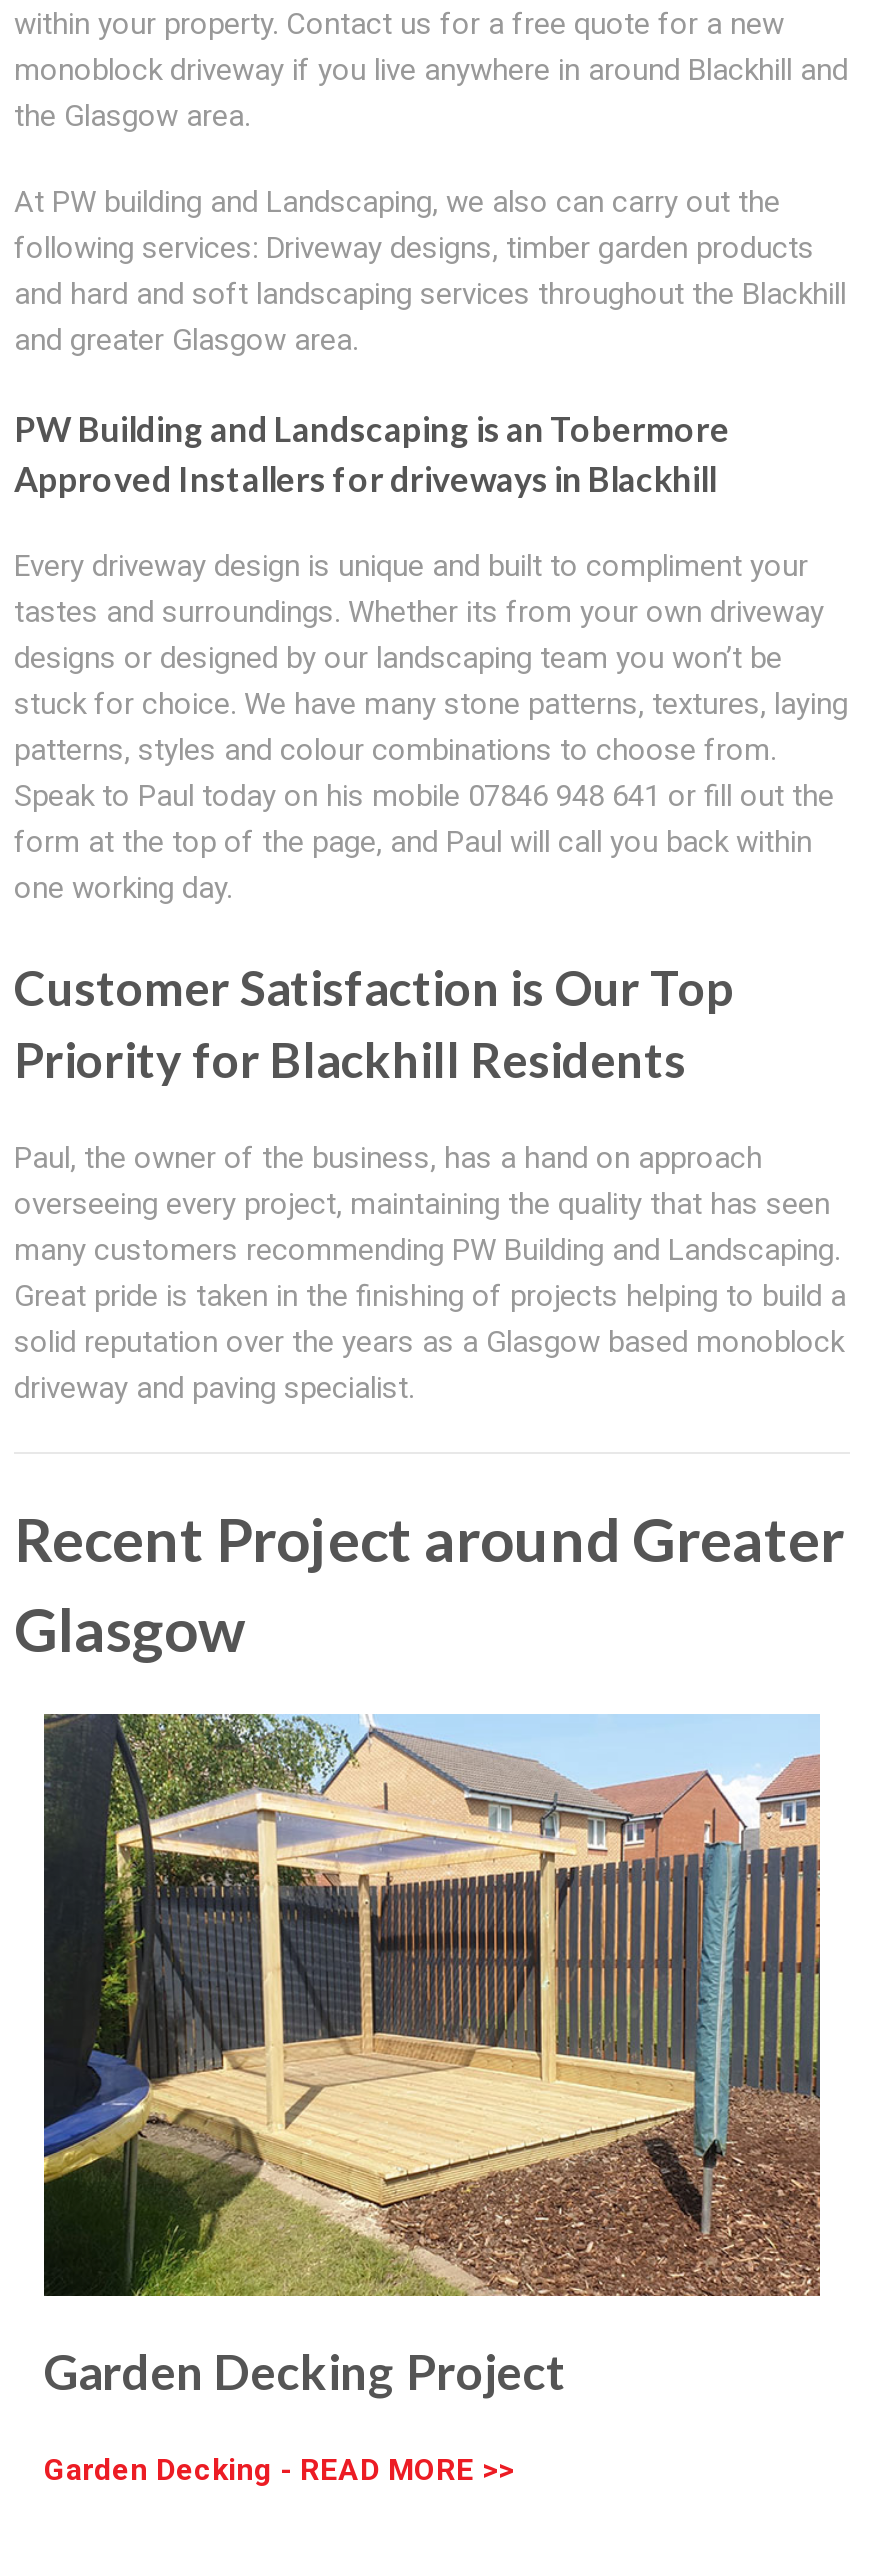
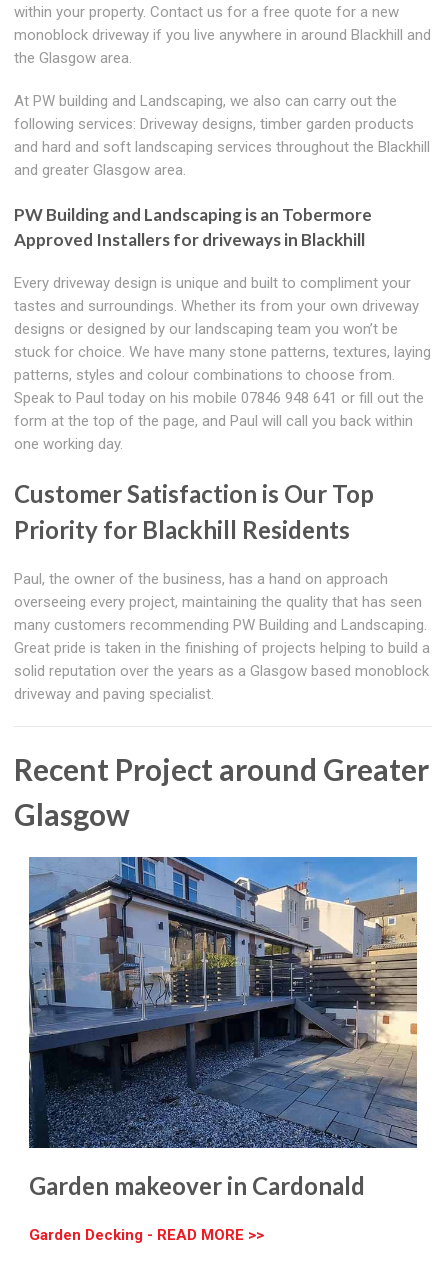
- [image]
- Garden Decking Project
+ [image]
+ Garden makeover in Cardonald
